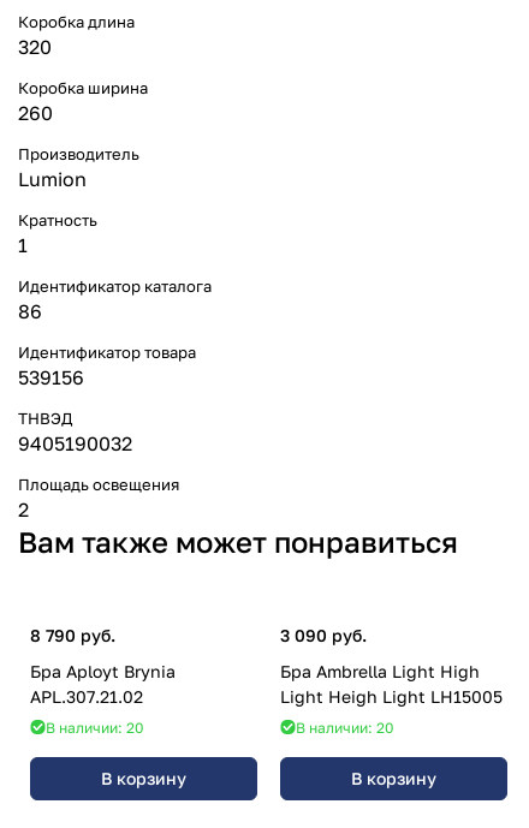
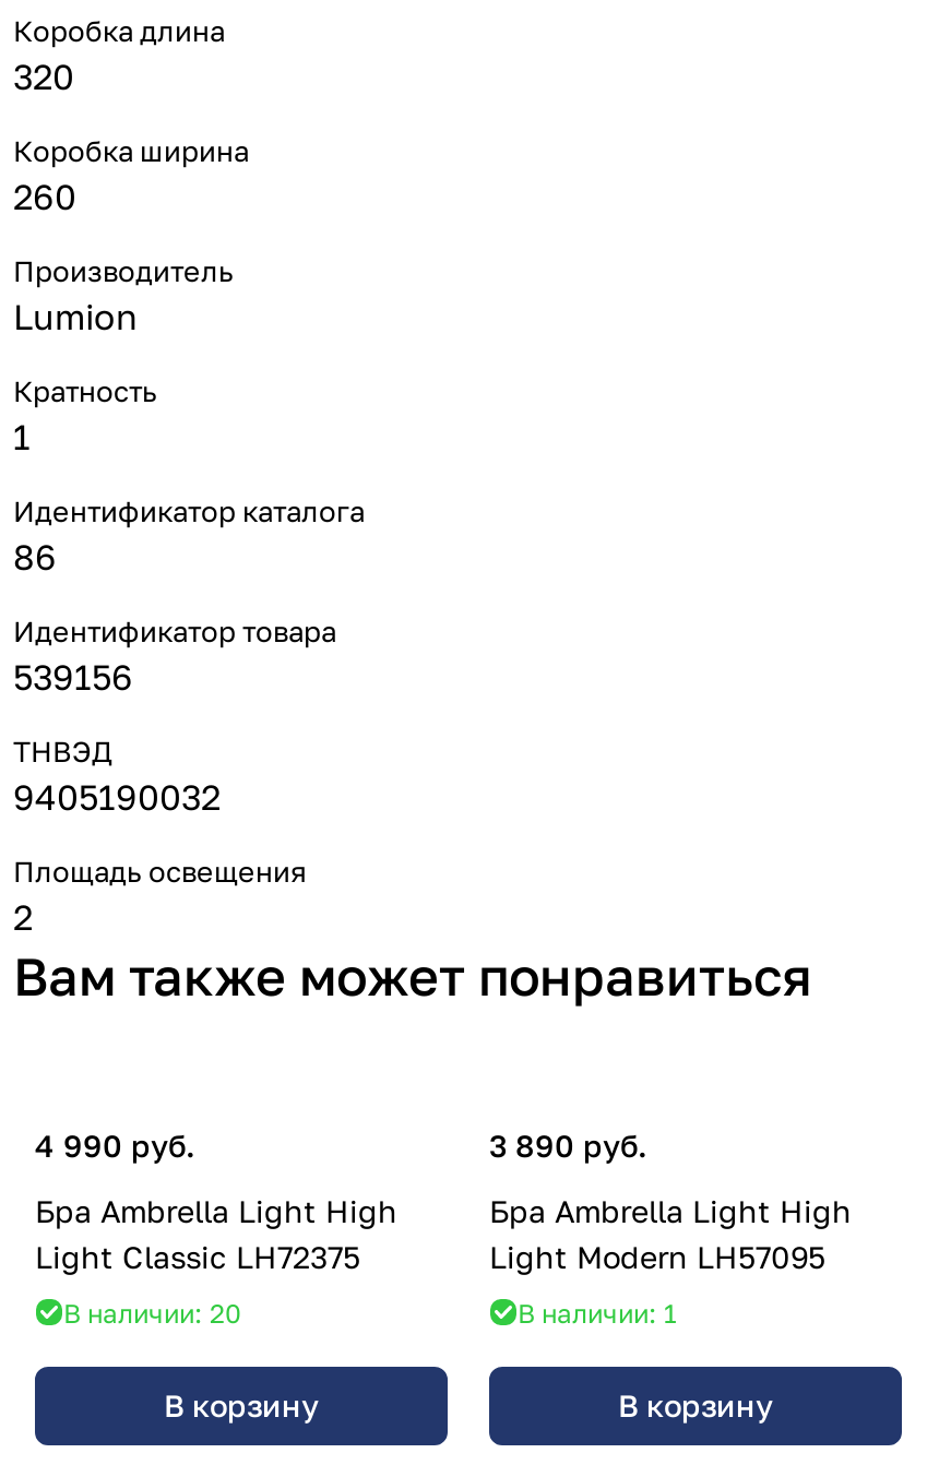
- 8 790 руб.
+ 4 990 руб.

- 3 090 руб.
+ 3 890 руб.

- Бра Aployt Brynia
- APL.307.21.02
+ Бра Ambrella Light High
+ Light Classic LH72375

- Light Heigh Light LH15005
+ Light Modern LH57095

- В наличии: 20
+ В наличии: 1
